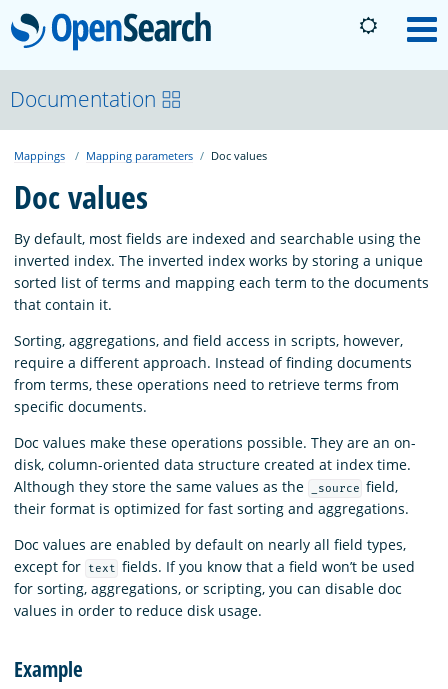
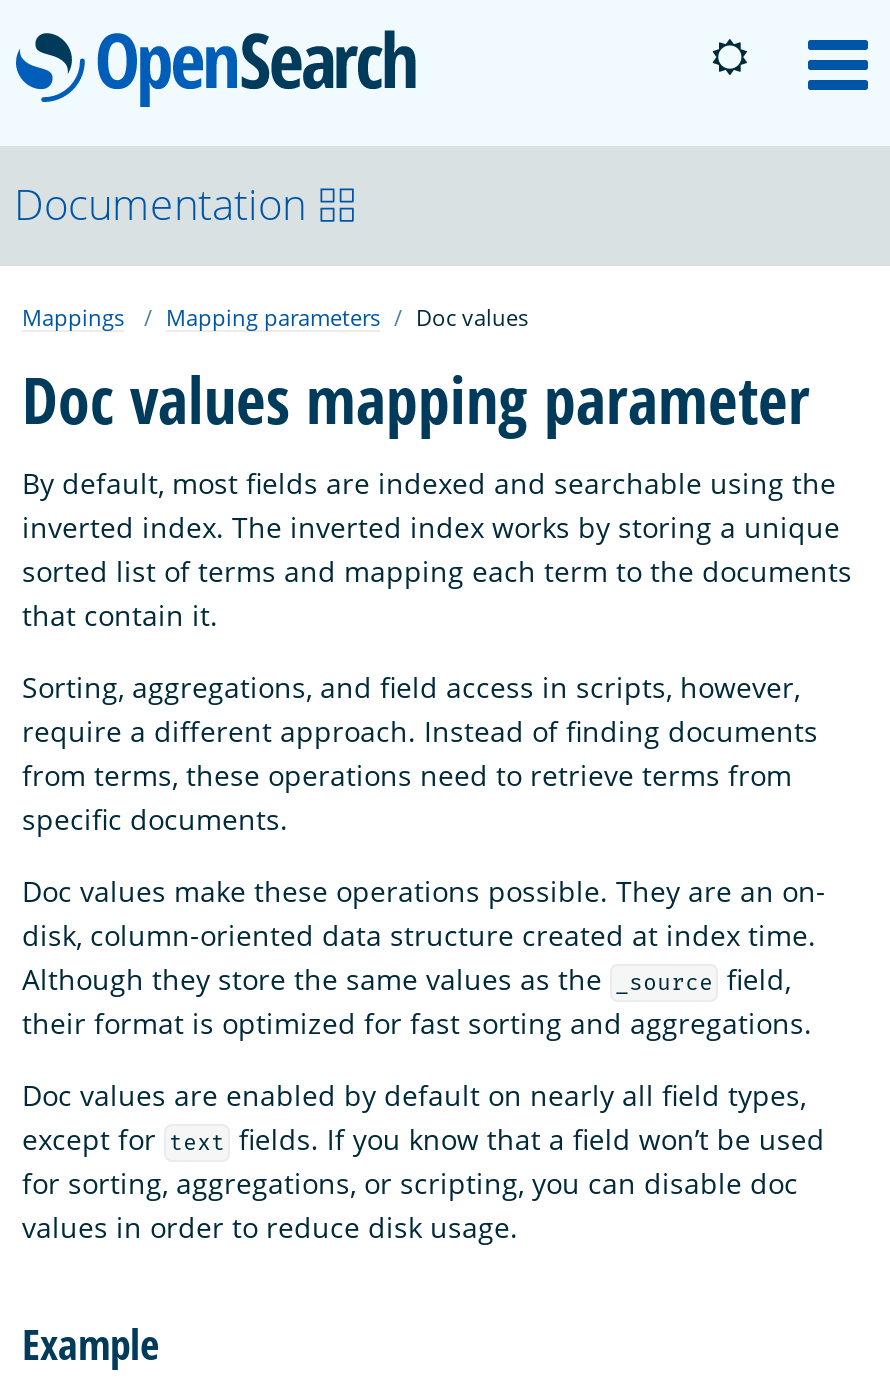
- Doc values
+ Doc values mapping parameter
